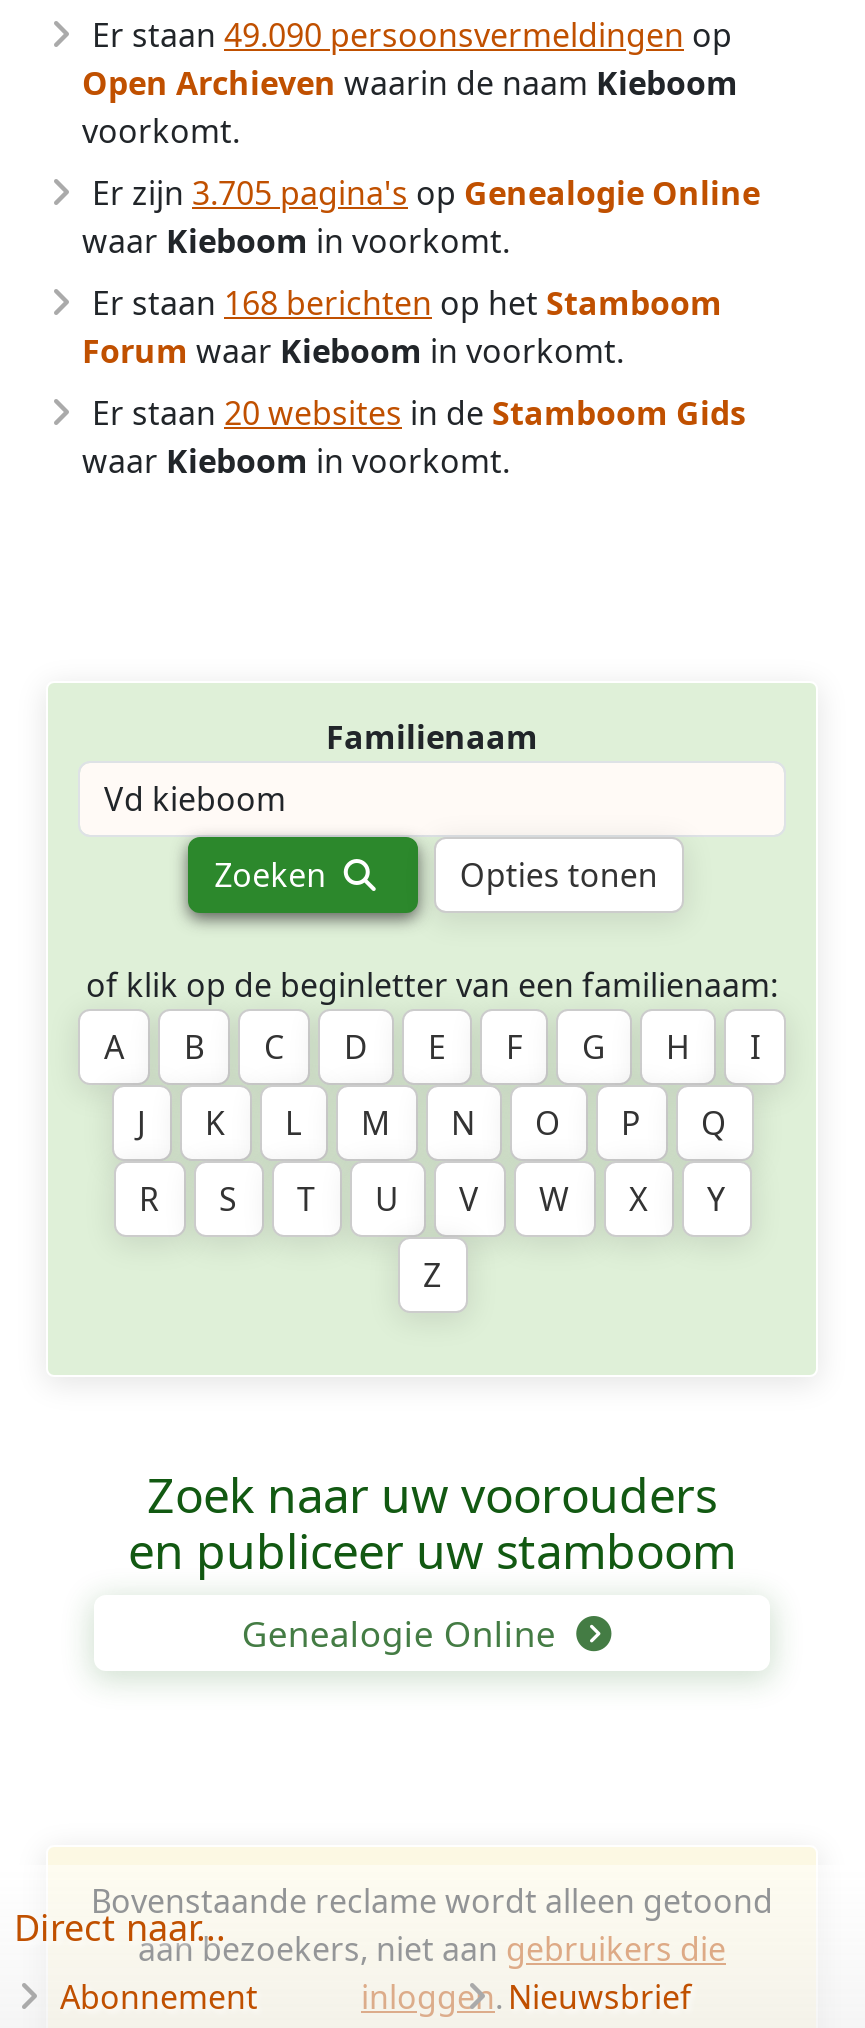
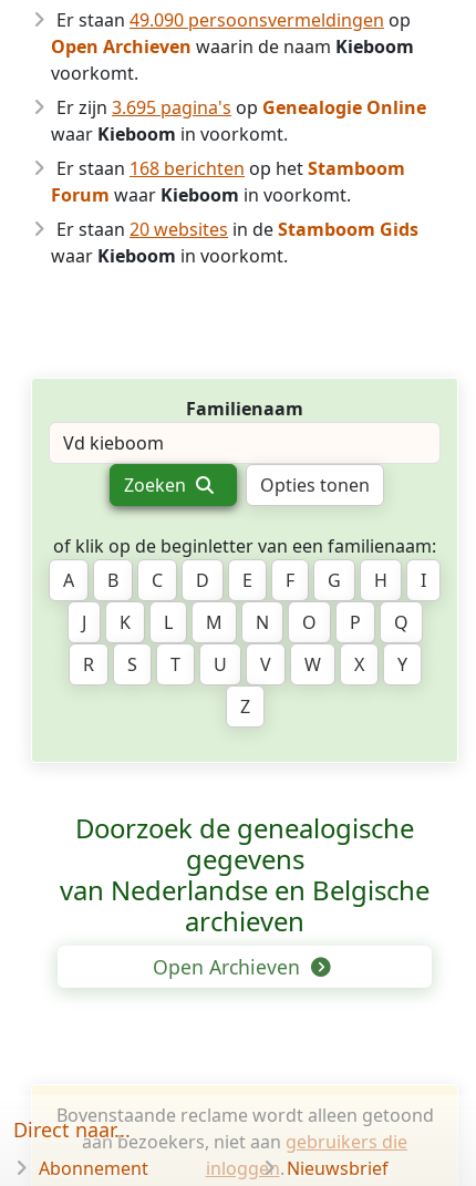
- Er zijn 3.705 pagina's op Genealogie Online
+ Er zijn 3.695 pagina's op Genealogie Online

- Zoek naar uw voorouders
- en publiceer uw stamboom
- Genealogie Online
+ Doorzoek de genealogische
+ gegevens
+ van Nederlandse en Belgische
+ archieven
+ Open Archieven
